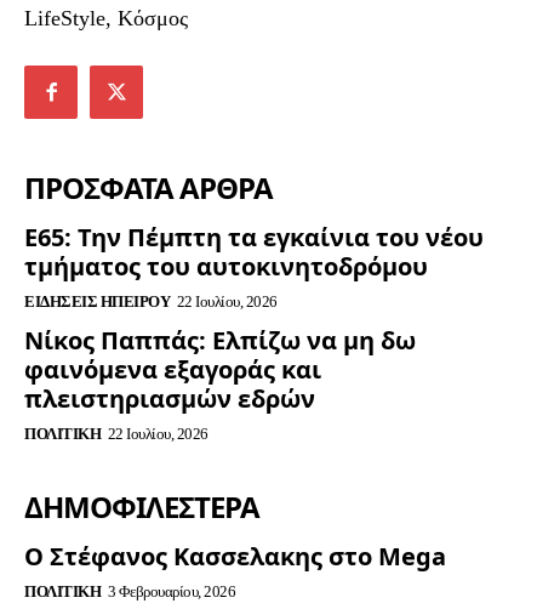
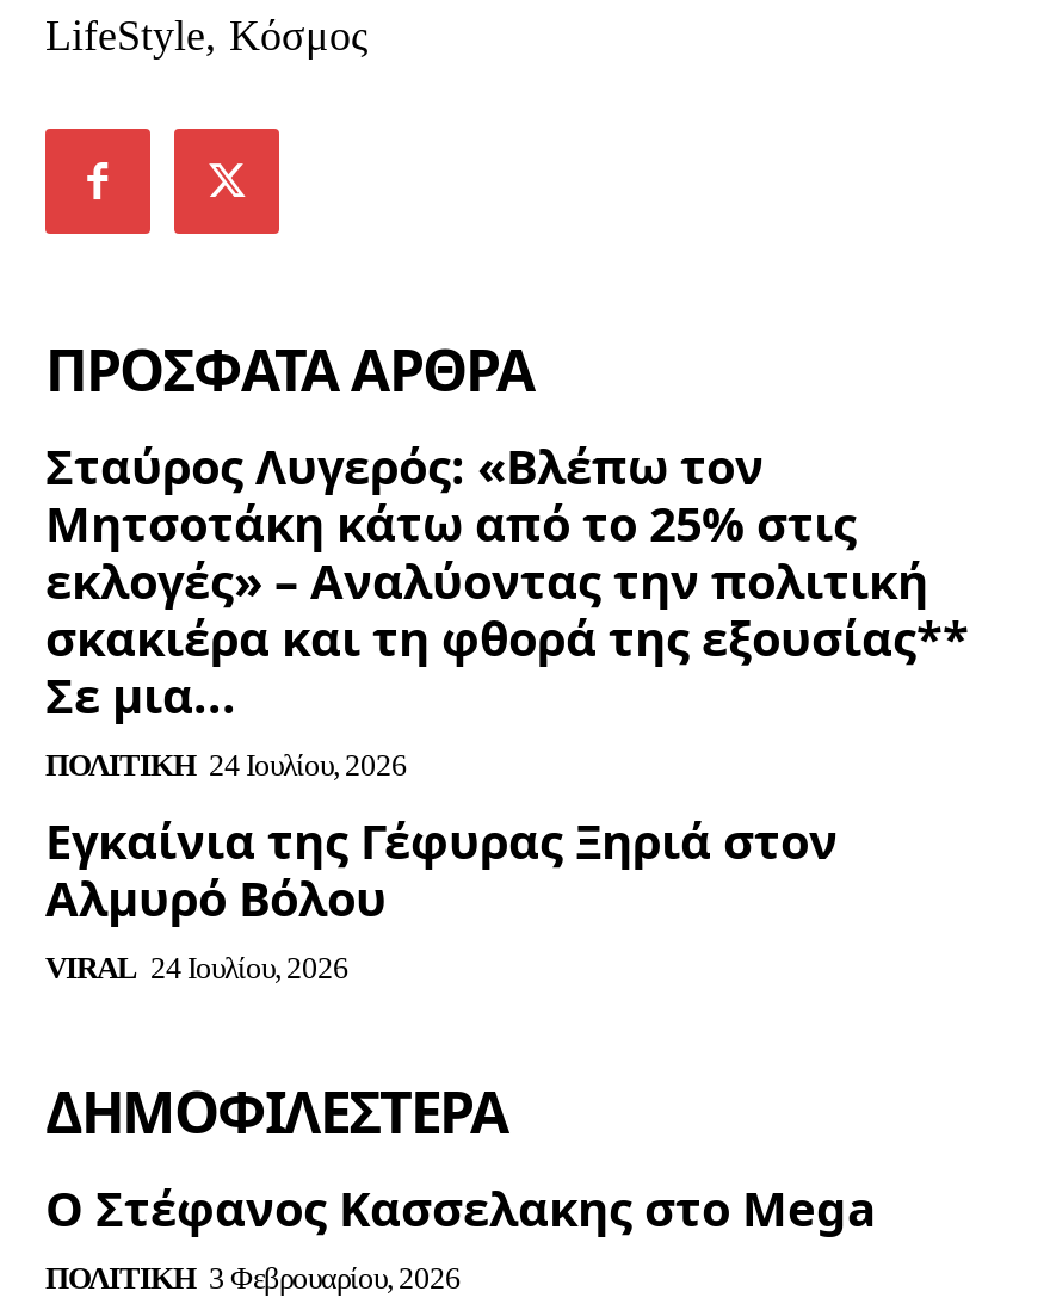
- Ε65: Την Πέμπτη τα εγκαίνια του νέου
- τμήματος του αυτοκινητοδρόμου
- ΕΙΔΉΣΕΙΣ ΗΠΕΊΡΟΥ 22 Ιουλίου, 2026
- Νίκος Παππάς: Ελπίζω να μη δω
- φαινόμενα εξαγοράς και
- πλειστηριασμών εδρών
- ΠΟΛΙΤΙΚΉ 22 Ιουλίου, 2026
+ Σταύρος Λυγερός: «Βλέπω τον
+ Μητσοτάκη κάτω από το 25% στις
+ εκλογές» – Αναλύοντας την πολιτική
+ σκακιέρα και τη φθορά της εξουσίας**
+ Σε μια...
+ ΠΟΛΙΤΙΚΉ 24 Ιουλίου, 2026
+ Εγκαίνια της Γέφυρας Ξηριά στον
+ Αλμυρό Βόλου
+ VIRAL 24 Ιουλίου, 2026
